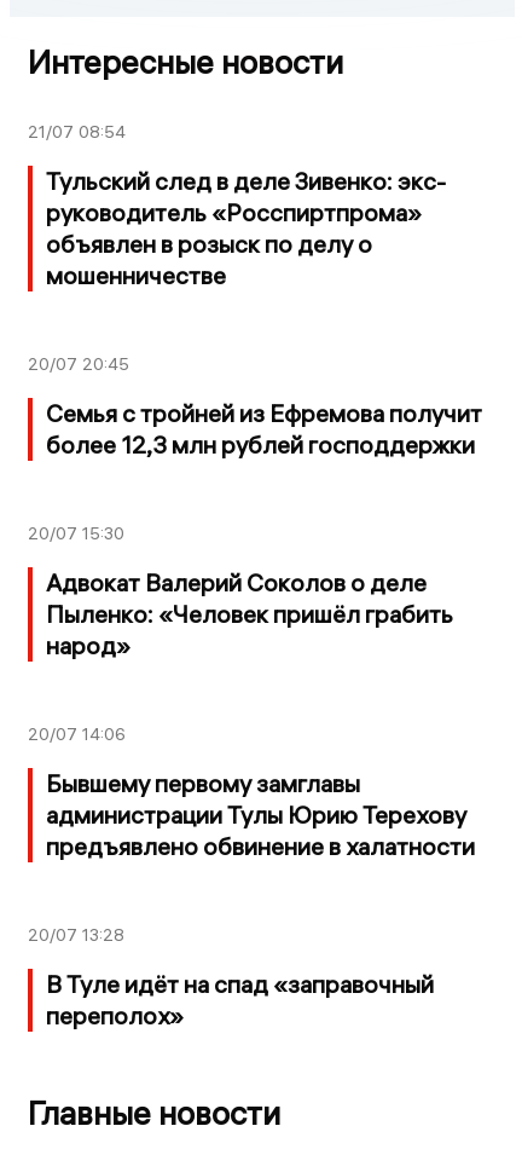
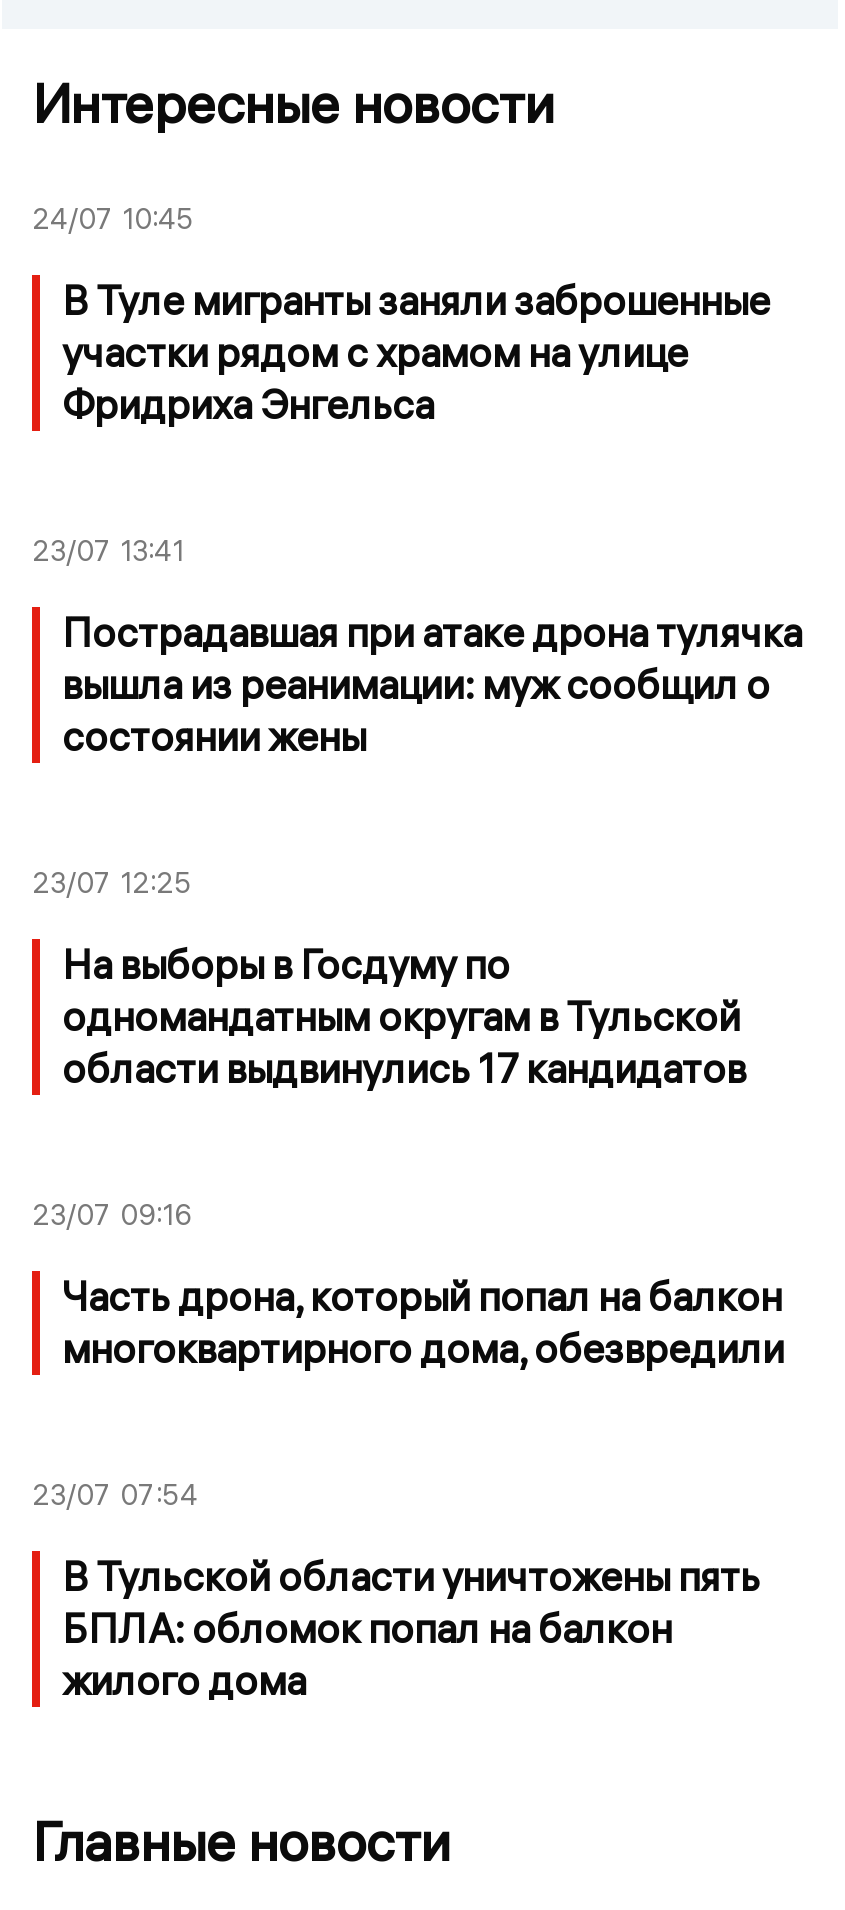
- 21/07 08:54
+ 24/07 10:45

- Тульский след в деле Зивенко: экс-
- руководитель «Росспиртпрома»
- объявлен в розыск по делу о
- мошенничестве
+ В Туле мигранты заняли заброшенные
+ участки рядом с храмом на улице
+ Фридриха Энгельса

- 20/07 20:45
+ 23/07 13:41

- Семья с тройней из Ефремова получит
- более 12,3 млн рублей господдержки
+ Пострадавшая при атаке дрона тулячка
+ вышла из реанимации: муж сообщил о
+ состоянии жены

- 20/07 15:30
+ 23/07 12:25

- Адвокат Валерий Соколов о деле
- Пыленко: «Человек пришёл грабить
- народ»
+ На выборы в Госдуму по
+ одномандатным округам в Тульской
+ области выдвинулись 17 кандидатов

- 20/07 14:06
+ 23/07 09:16

- Бывшему первому замглавы
- администрации Тулы Юрию Терехову
- предъявлено обвинение в халатности
+ Часть дрона, который попал на балкон
+ многоквартирного дома, обезвредили

- 20/07 13:28
+ 23/07 07:54

- В Туле идёт на спад «заправочный
- переполох»
+ В Тульской области уничтожены пять
+ БПЛА: обломок попал на балкон
+ жилого дома
